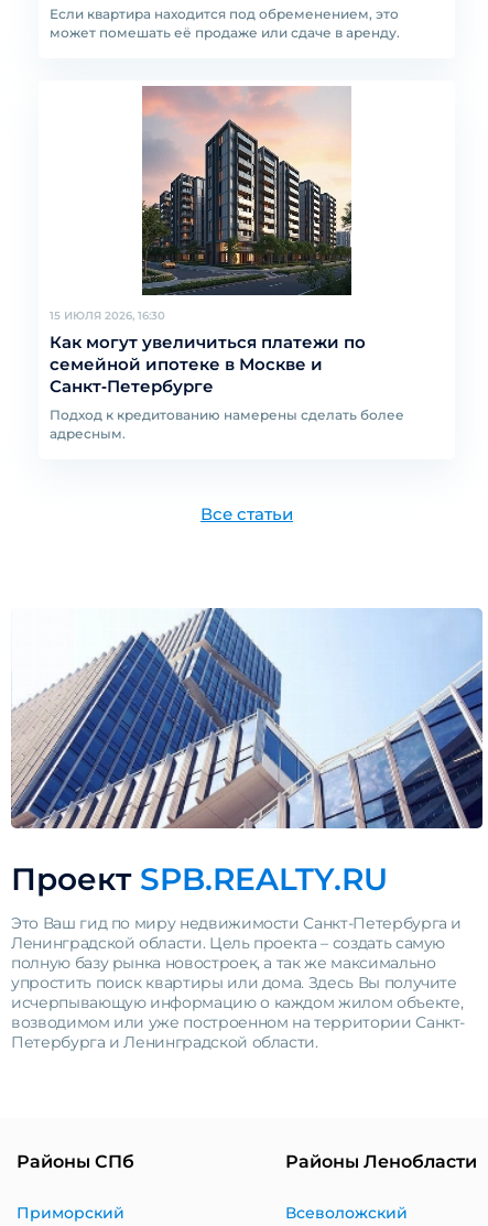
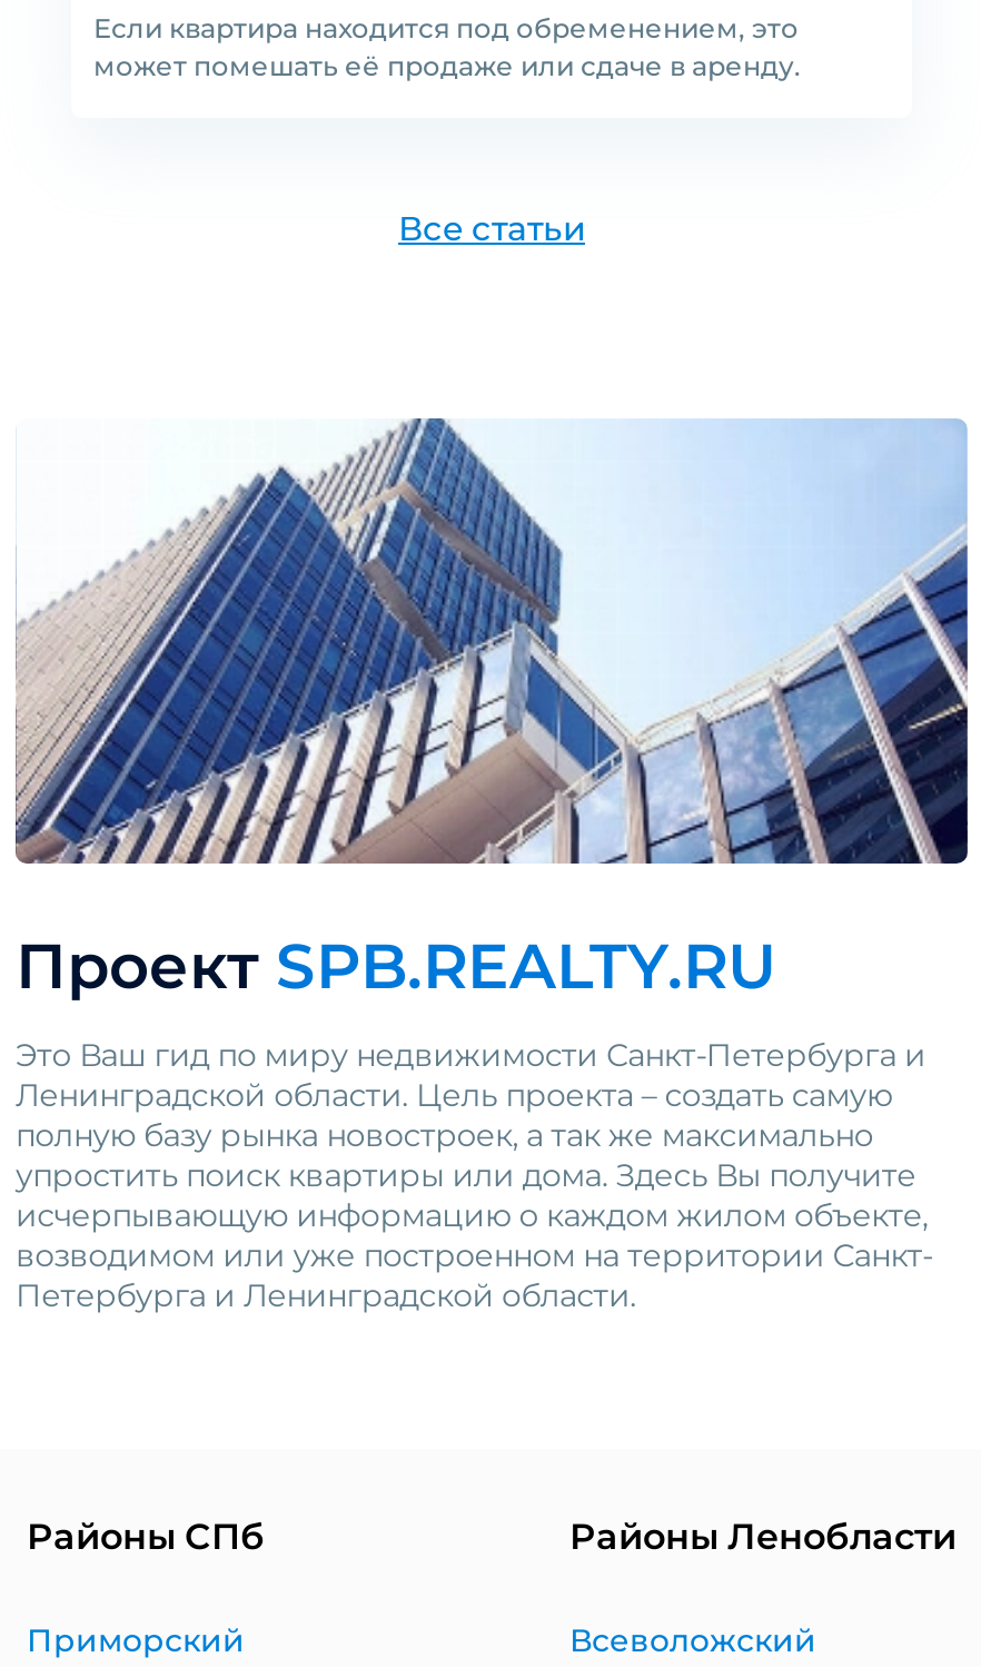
- [image]
- 15 ИЮЛЯ 2026, 16:30
- Как могут увеличиться платежи по
- семейной ипотеке в Москве и
- Санкт‑Петербурге
- Подход к кредитованию намерены сделать более
- адресным.
